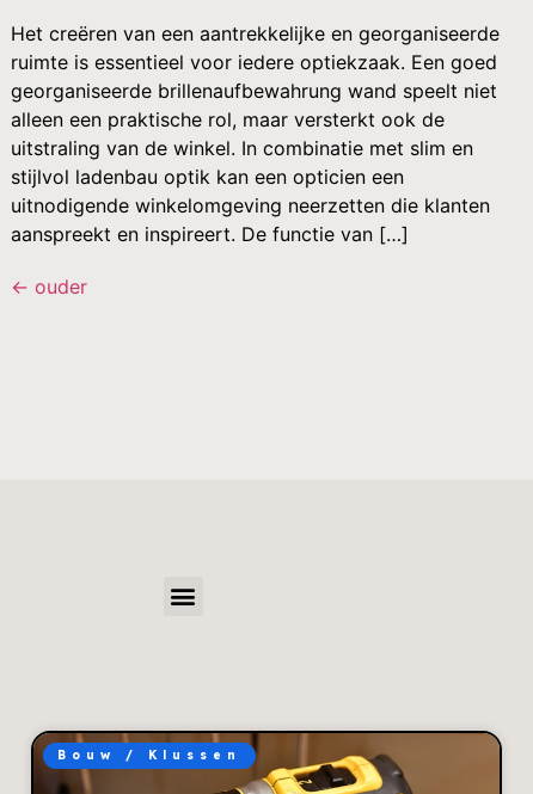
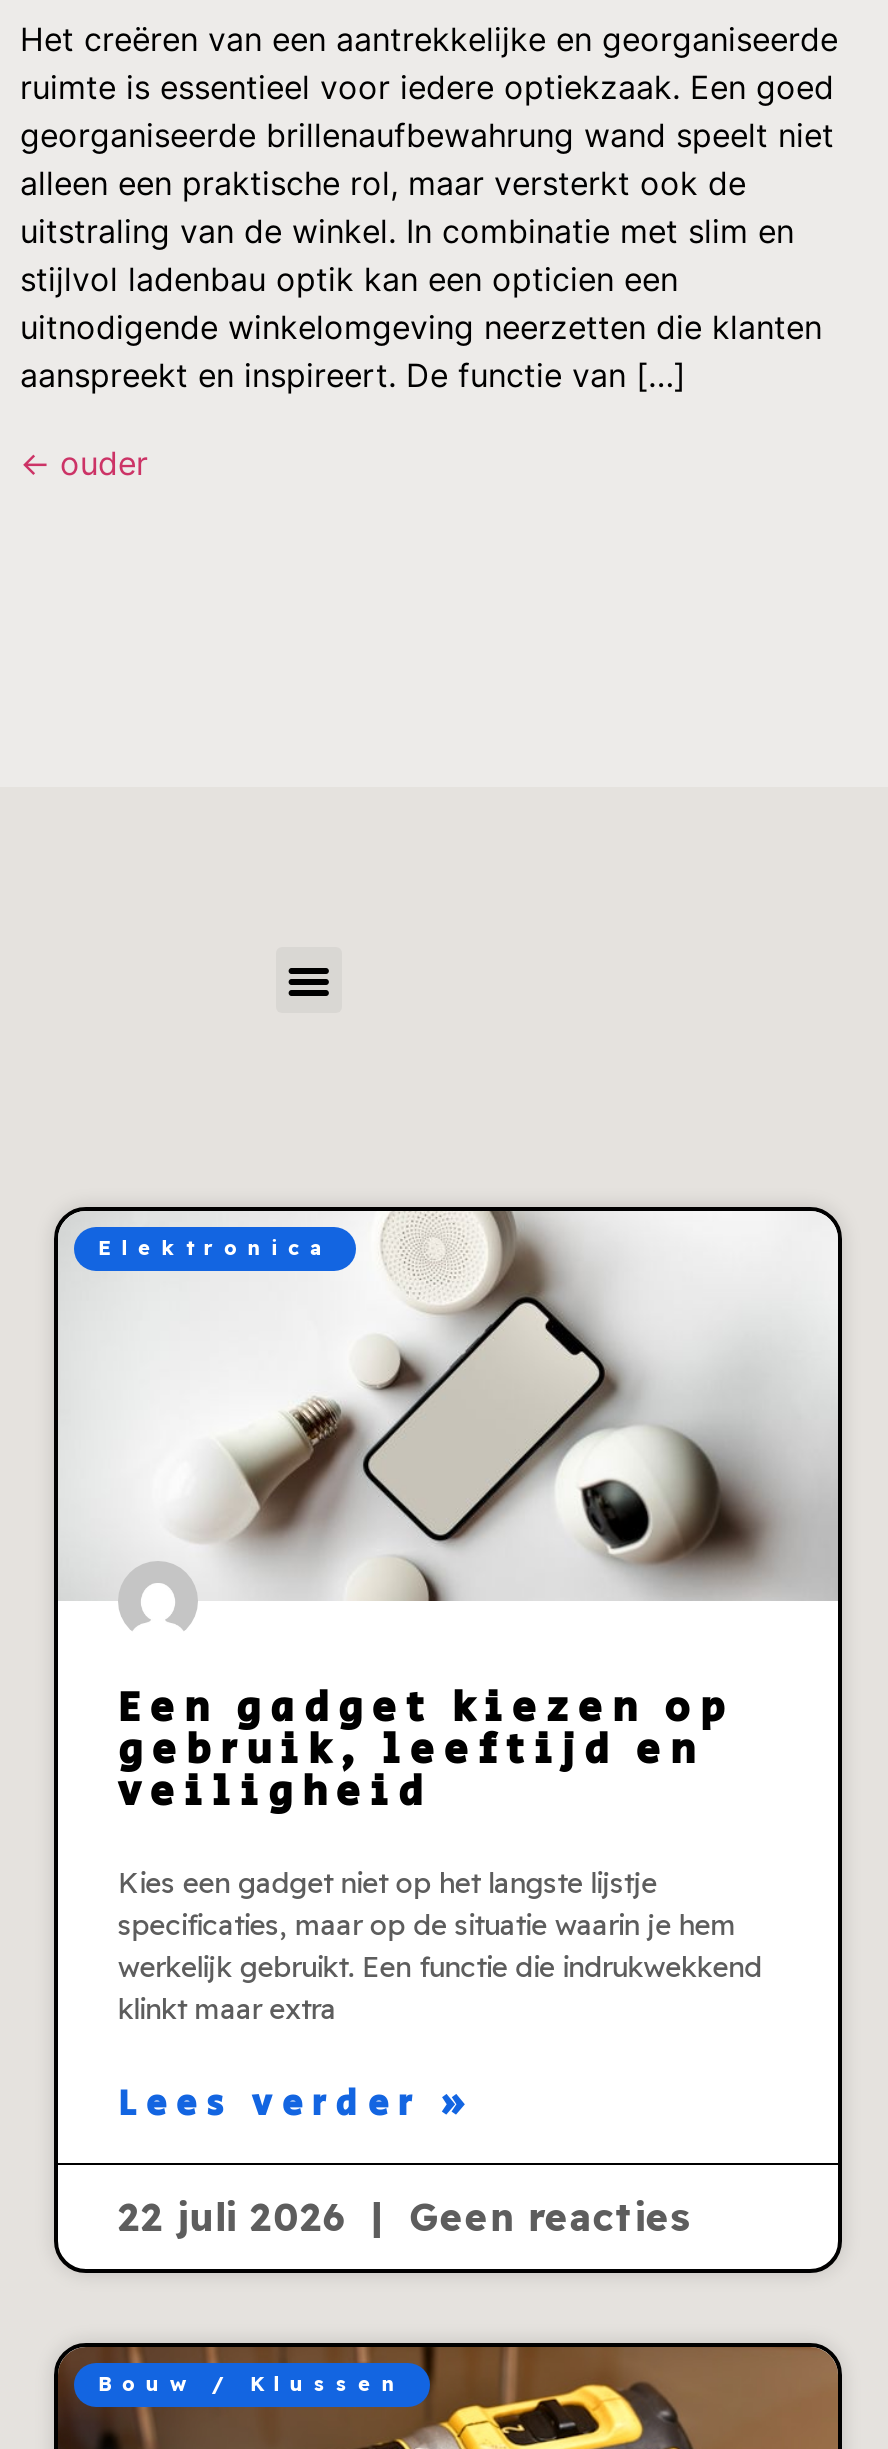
+ [image]
+ Elektronica

+ Een gadget kiezen op
+ gebruik, leeftijd en
+ veiligheid
+ Kies een gadget niet op het langste lijstje
+ specificaties, maar op de situatie waarin je hem
+ werkelijk gebruikt. Een functie die indrukwekkend
+ klinkt maar extra
+ Lees verder »
+ 22 juli 2026
+ Geen reacties
